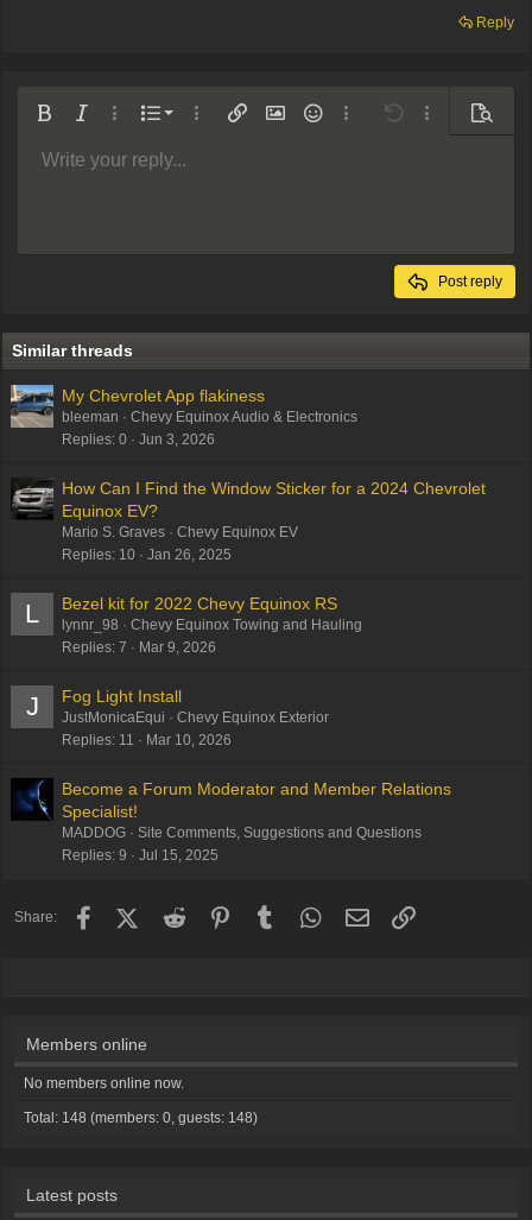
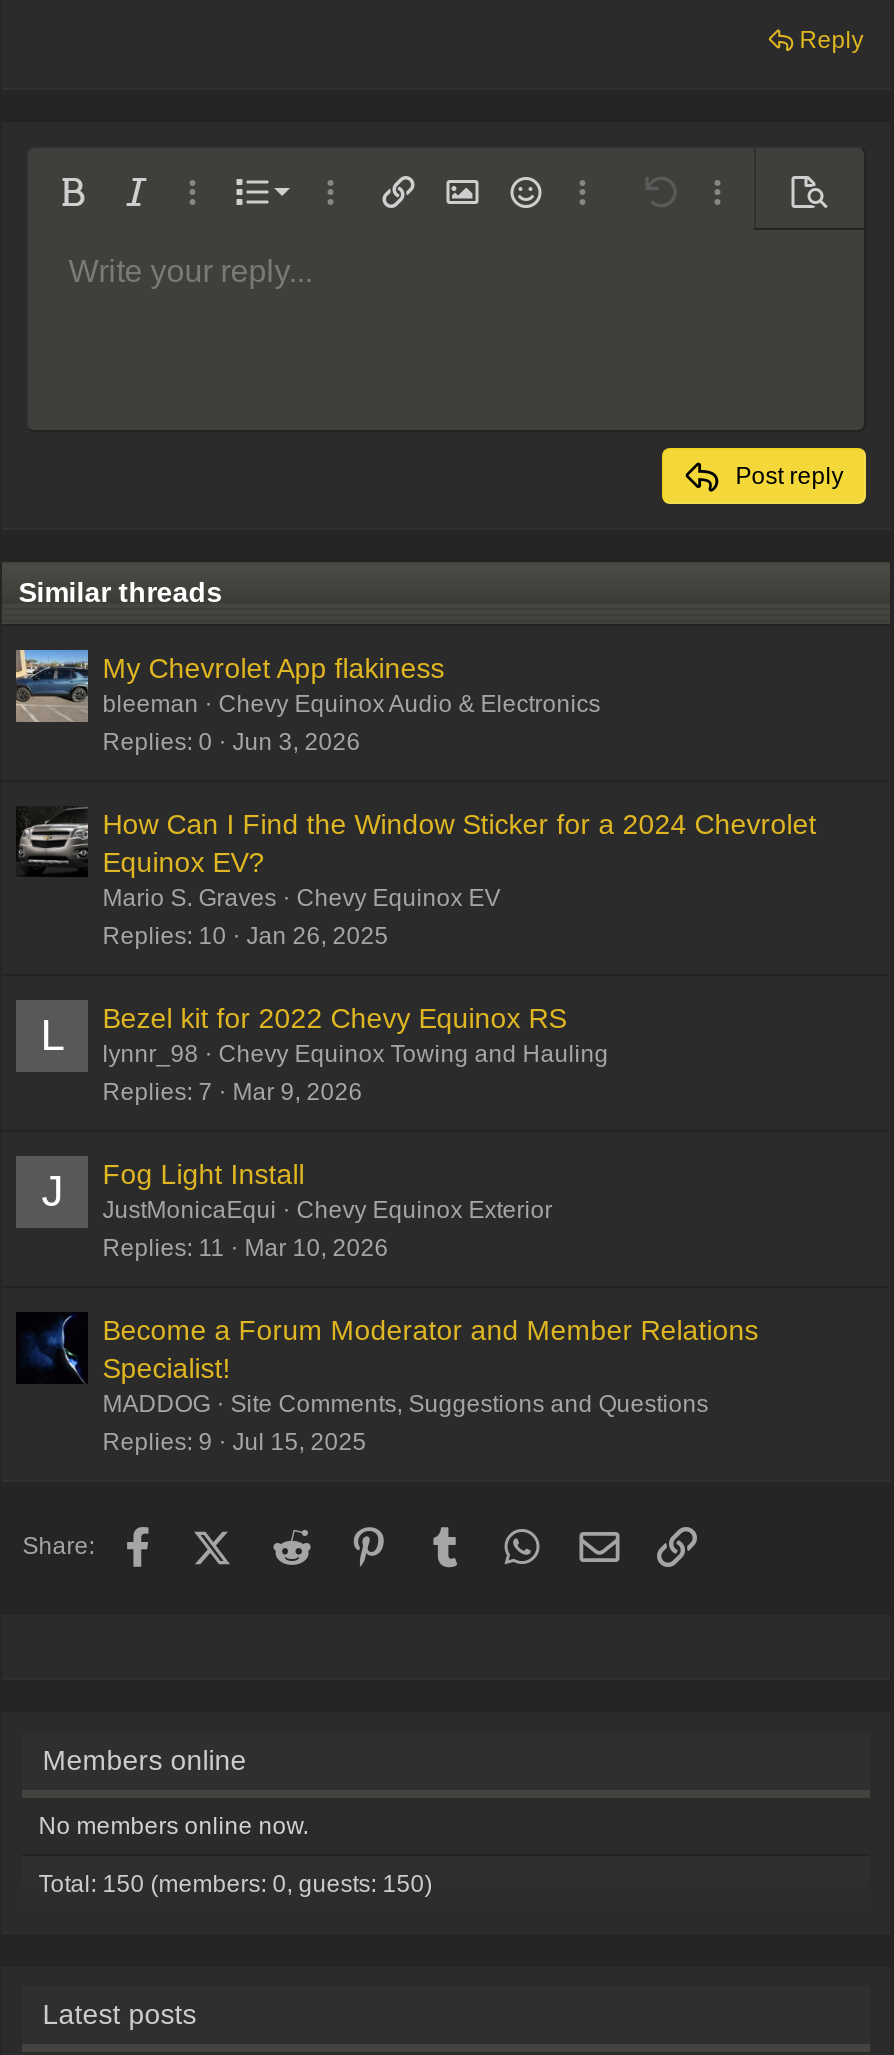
- Total: 148 (members: 0, guests: 148)
+ Total: 150 (members: 0, guests: 150)
